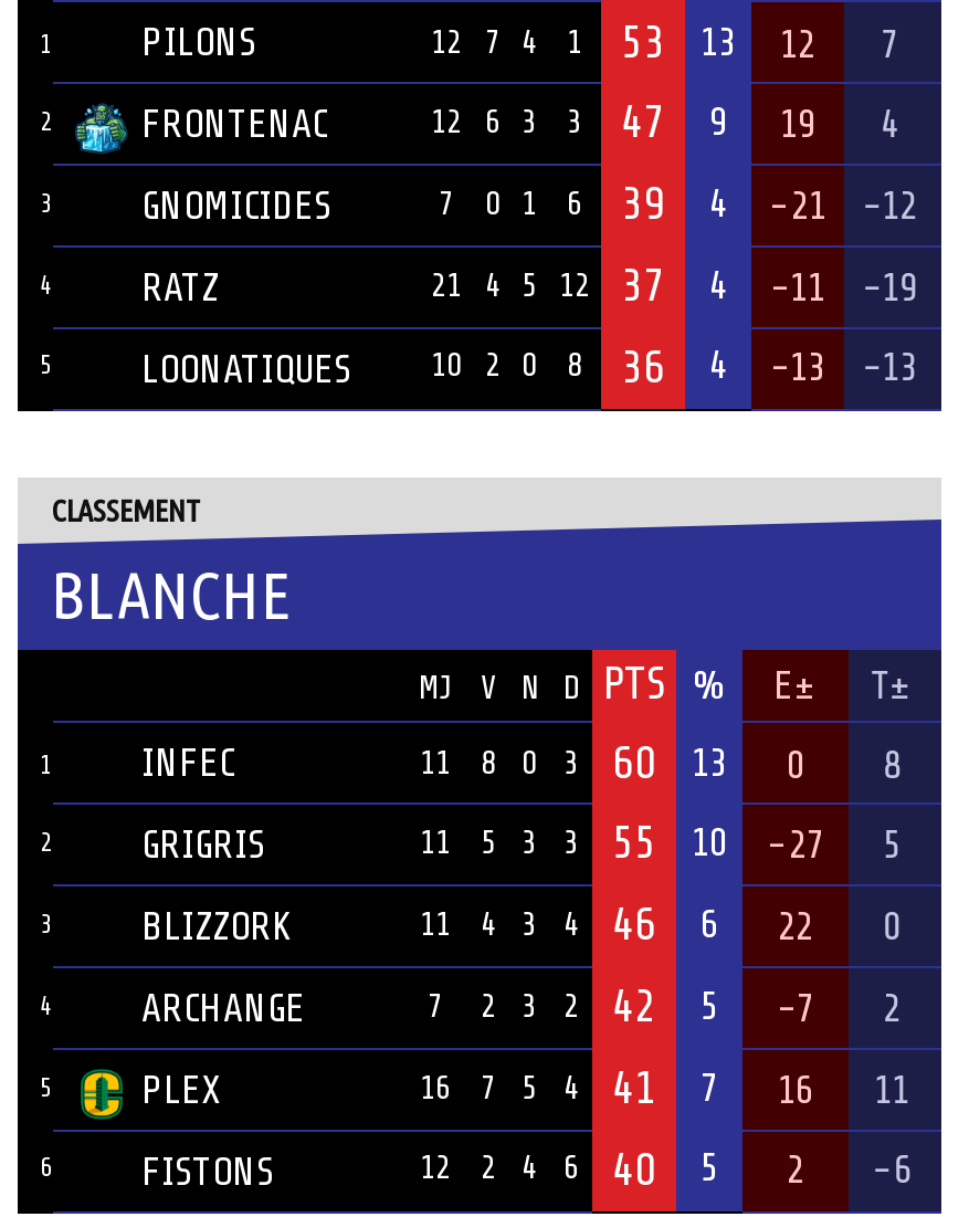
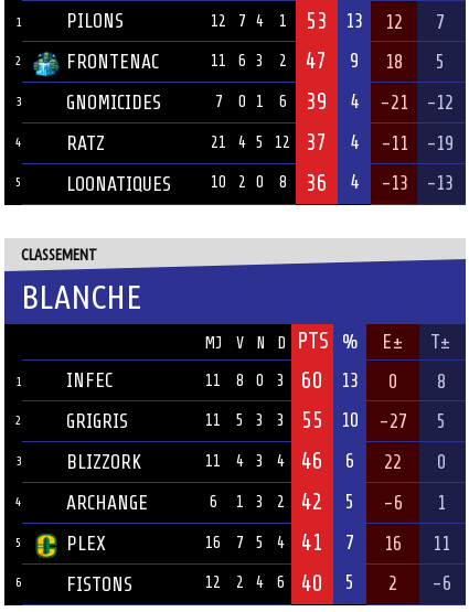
- 12
+ 11

- 3
+ 2

- 19
+ 18

- 4
+ 5

- 7
+ 6

- 2
+ 1

- -7
+ -6

- 2
+ 1
